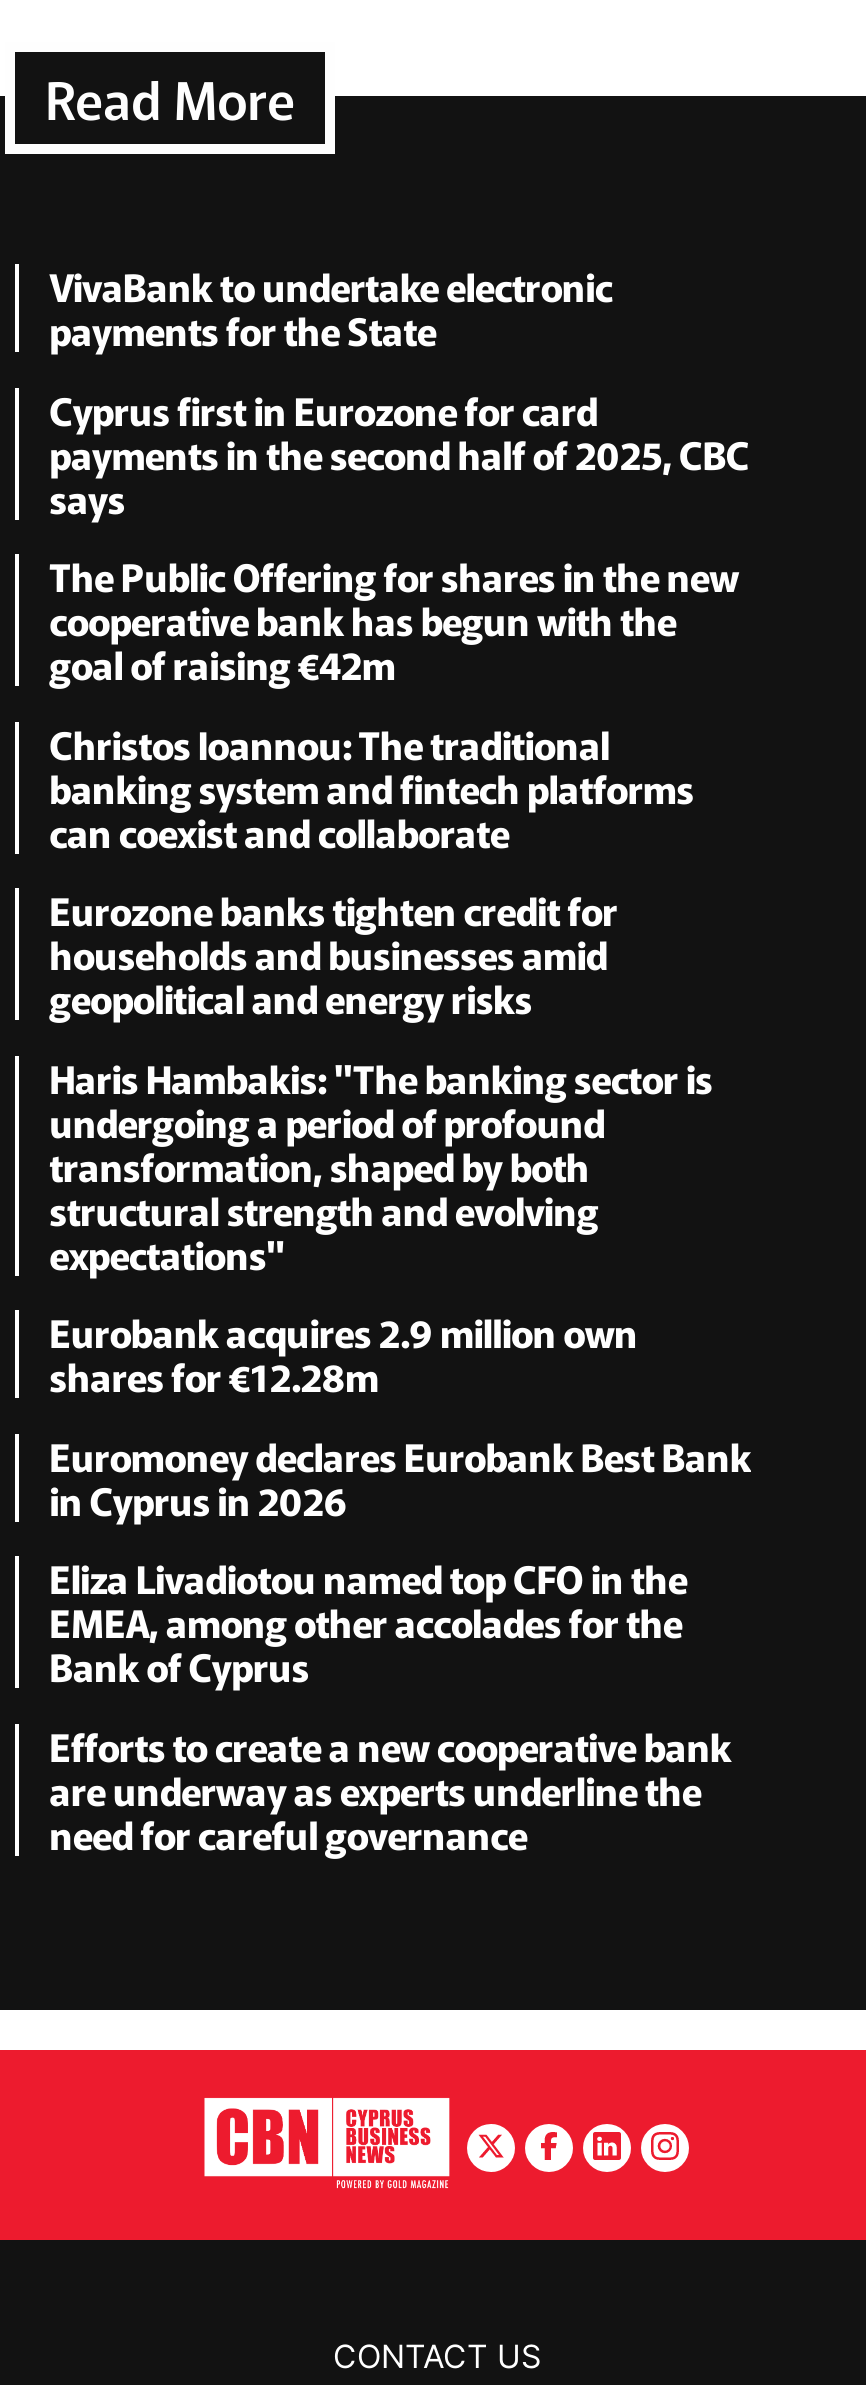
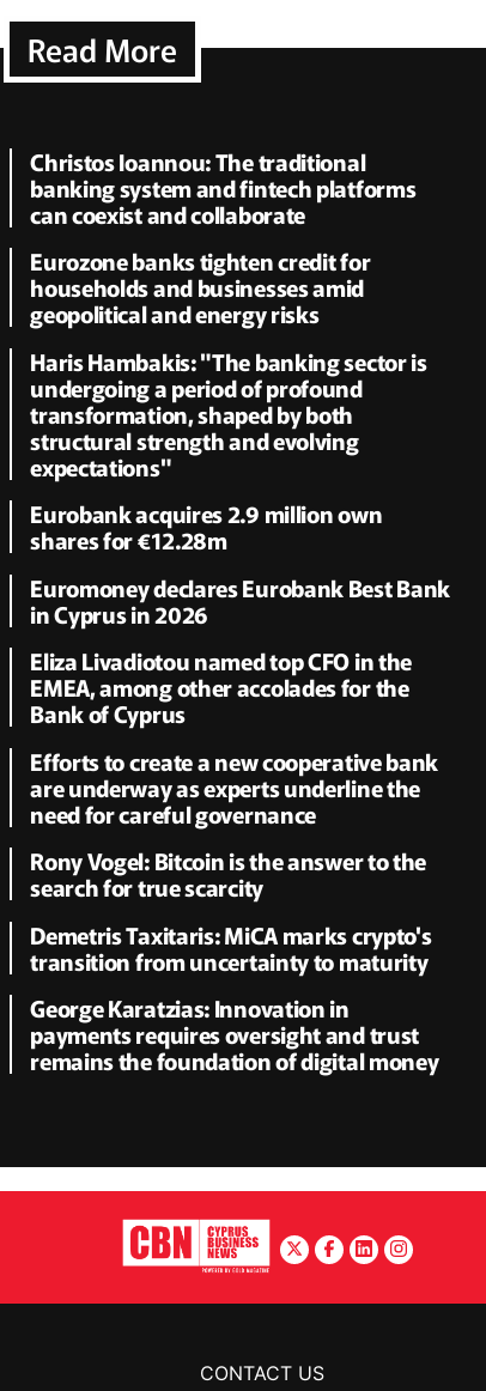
- VivaBank to undertake electronic
- payments for the State
- Cyprus first in Eurozone for card
- payments in the second half of 2025, CBC
- says
- The Public Offering for shares in the new
- cooperative bank has begun with the
- goal of raising €42m

moved up: Christos Ioannou: The traditional | banking system and fintech platforms | can coexist and collaborate | ... | are underway as experts underline the | need for careful governance

+ Rony Vogel: Bitcoin is the answer to the
+ search for true scarcity
+ Demetris Taxitaris: MiCA marks crypto's
+ transition from uncertainty to maturity
+ George Karatzias: Innovation in
+ payments requires oversight and trust
+ remains the foundation of digital money
